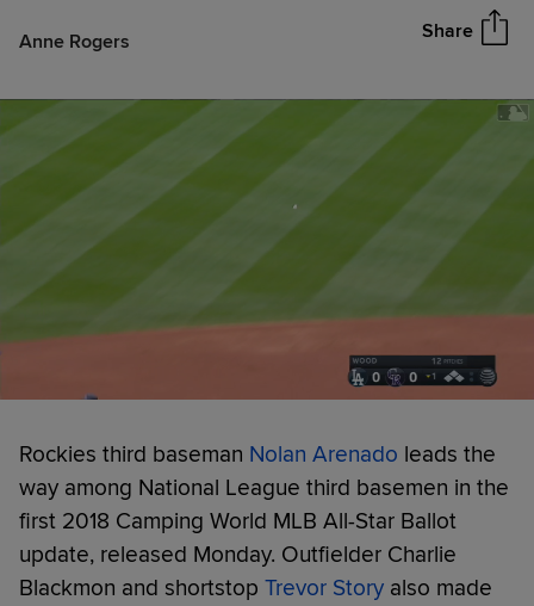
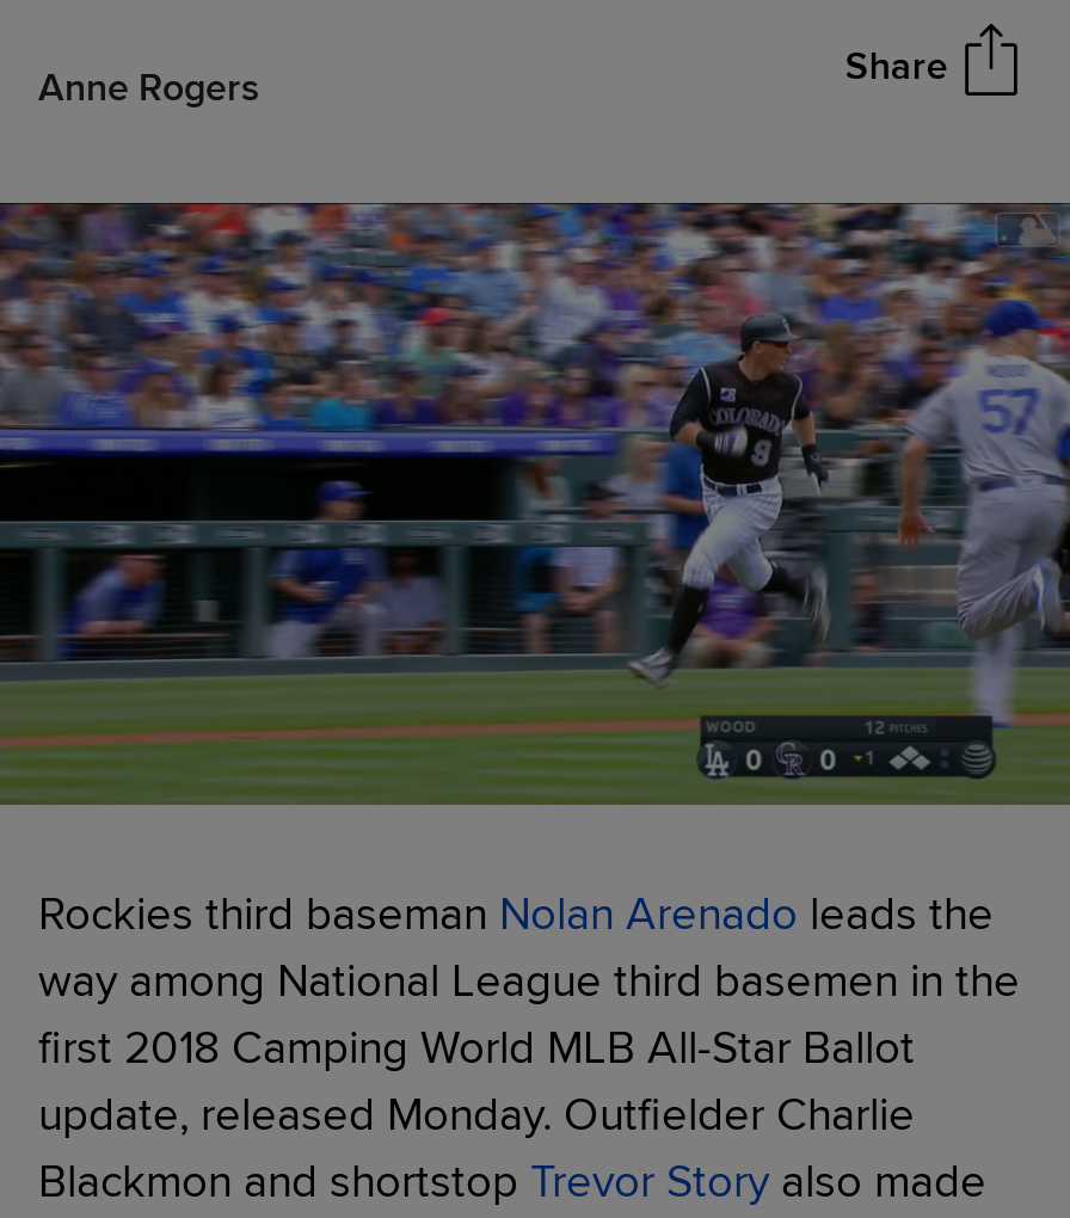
- [image]
+ [image]
